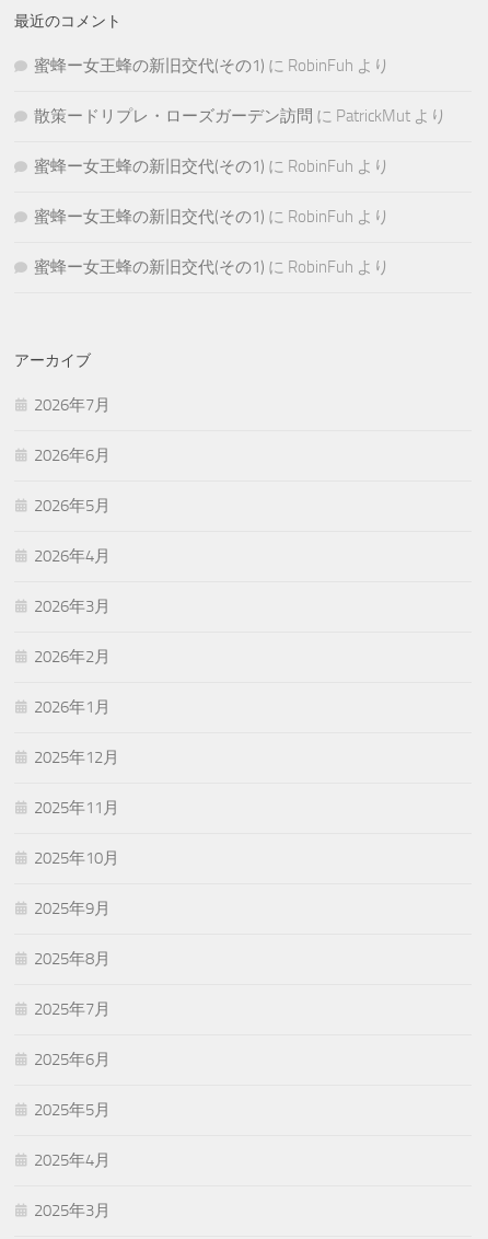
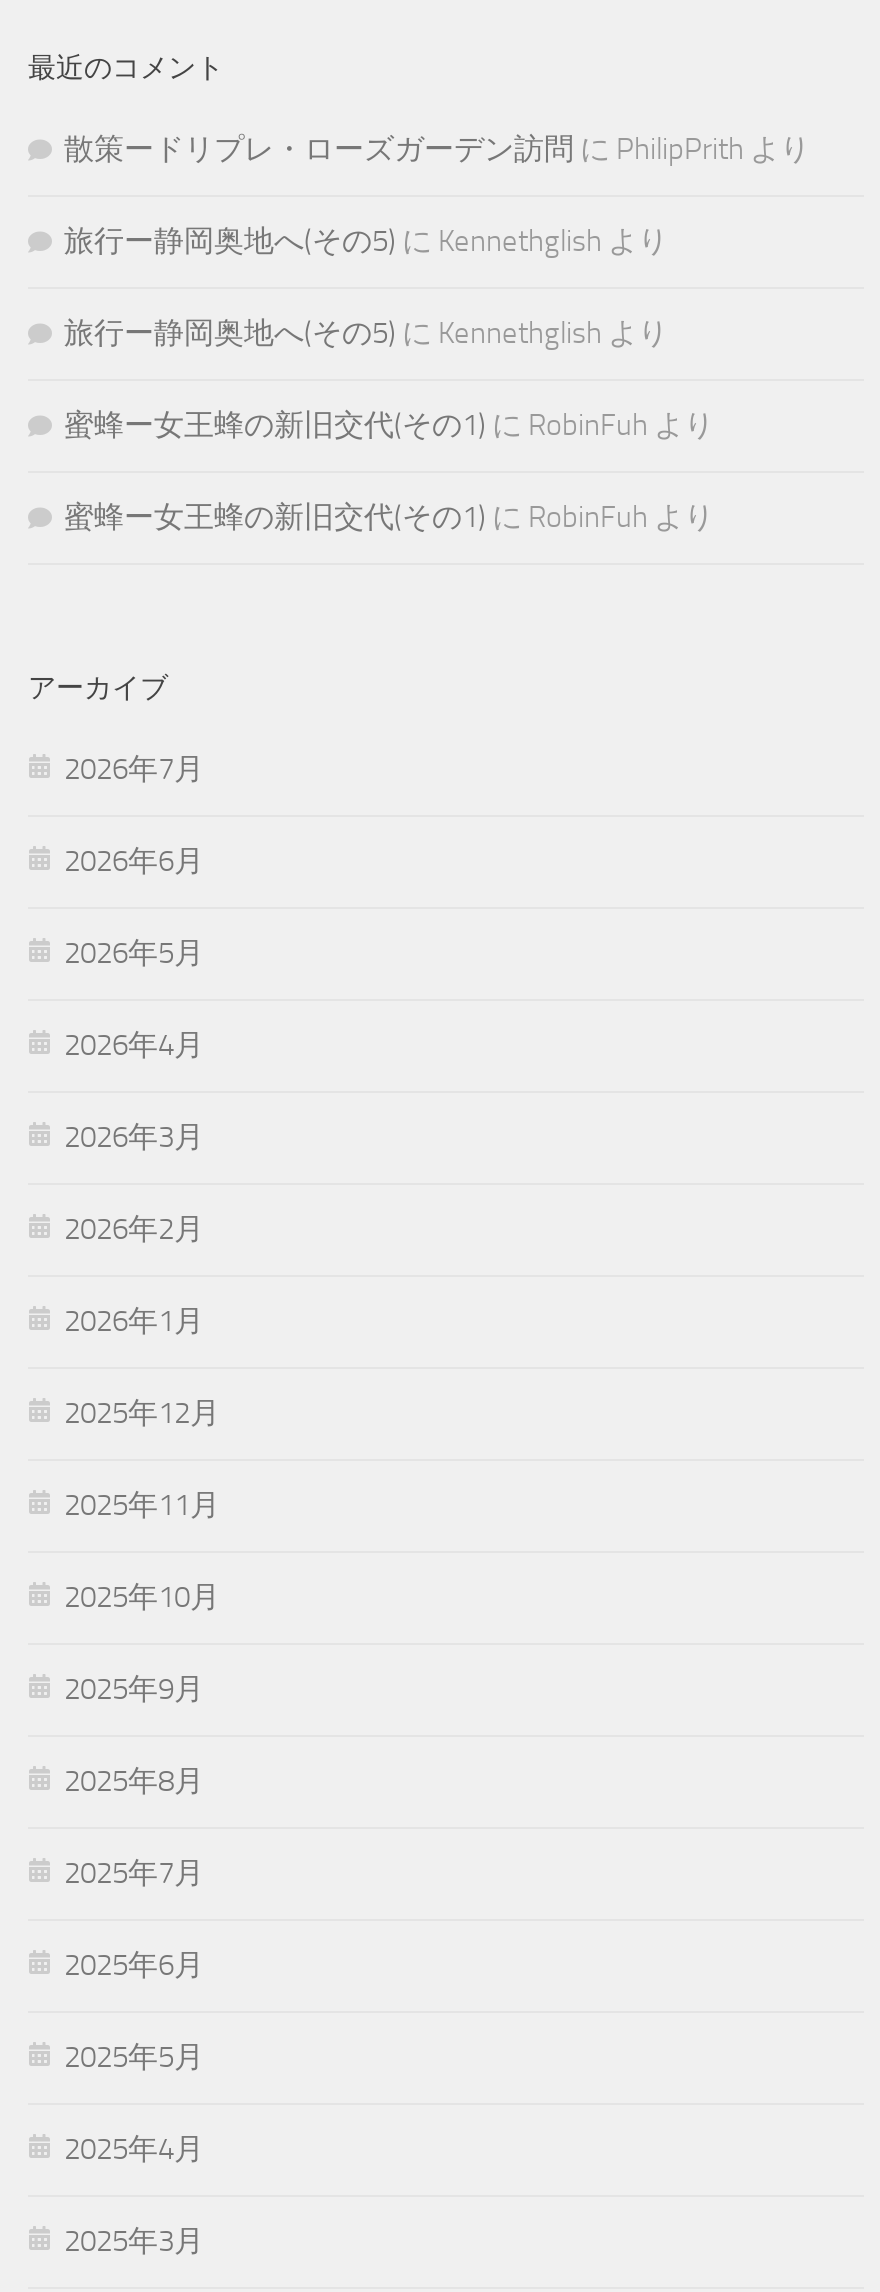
- 蜜蜂ー女王蜂の新旧交代(その1)にRobinFuhより
+ 散策ードリプレ・ローズガーデン訪問にPhilipPrithより

- 散策ードリプレ・ローズガーデン訪問にPatrickMutより
+ 旅行ー静岡奥地へ(その5)にKennethglishより

- 蜜蜂ー女王蜂の新旧交代(その1)にRobinFuhより
+ 旅行ー静岡奥地へ(その5)にKennethglishより
